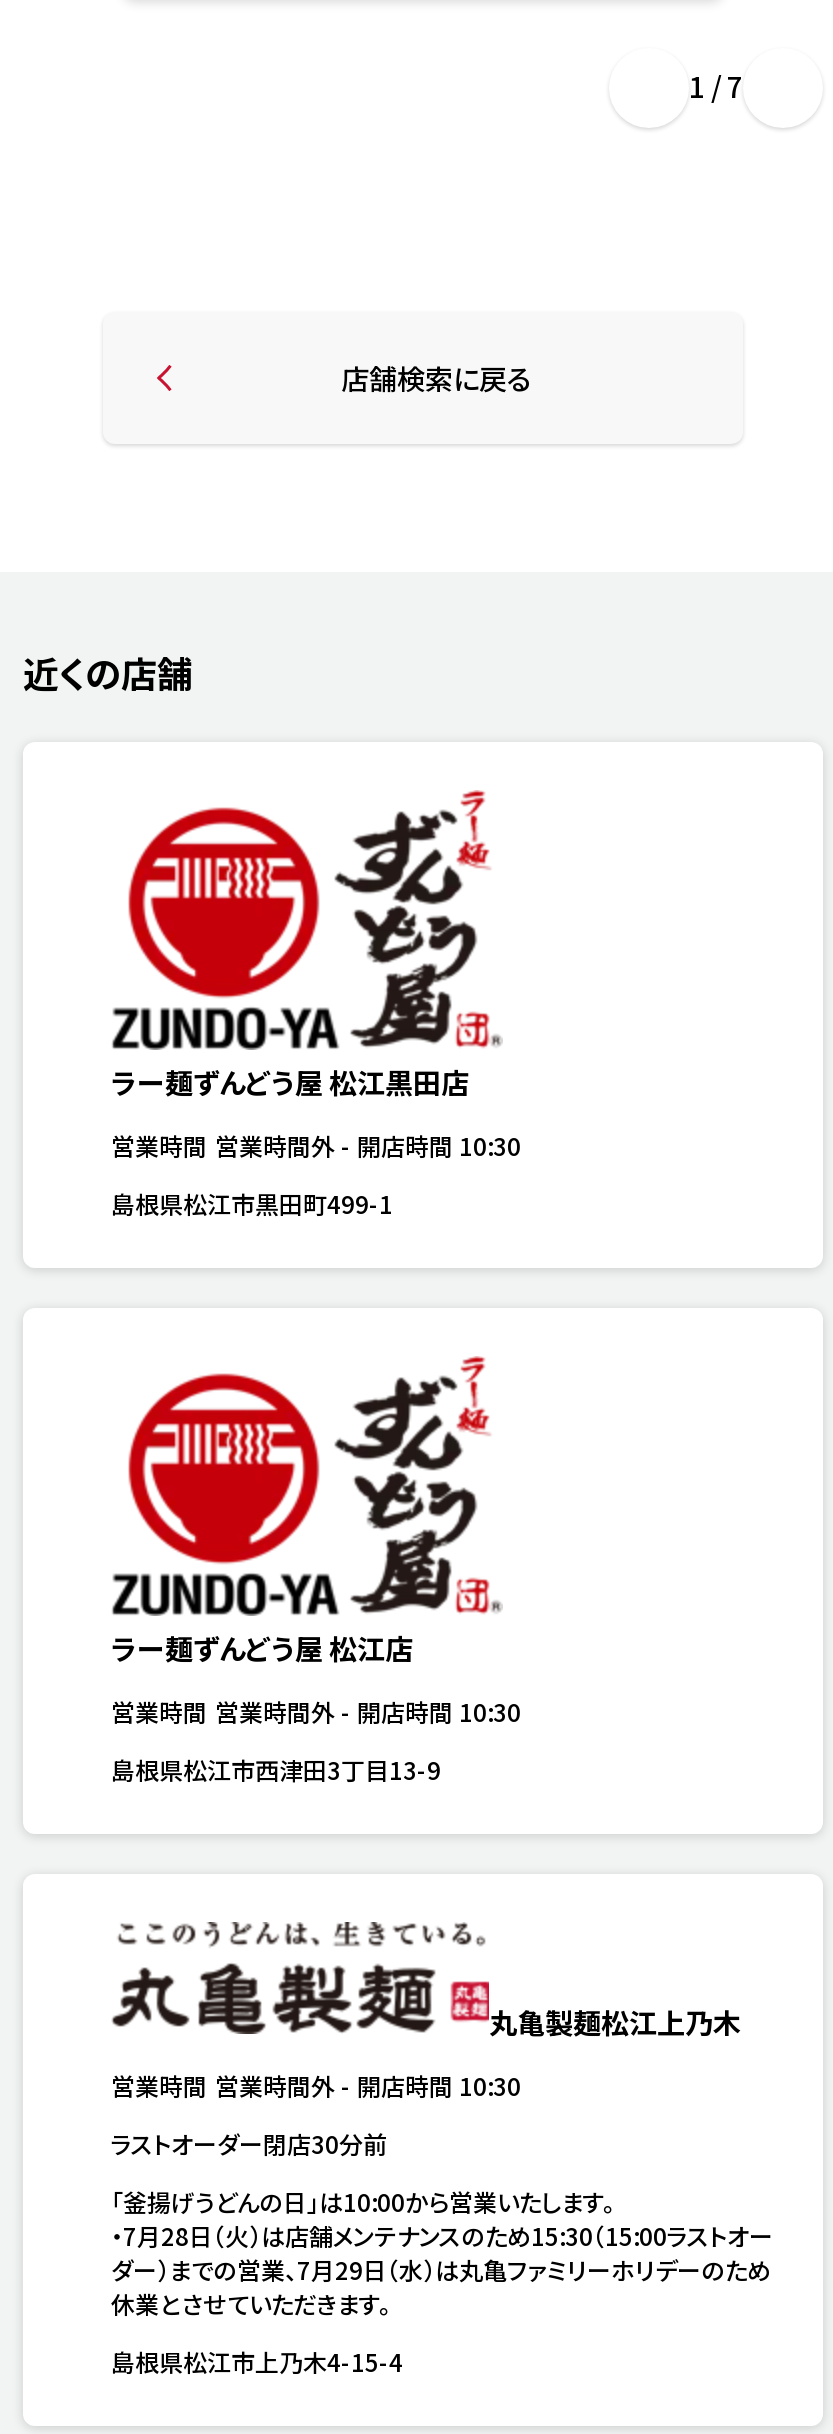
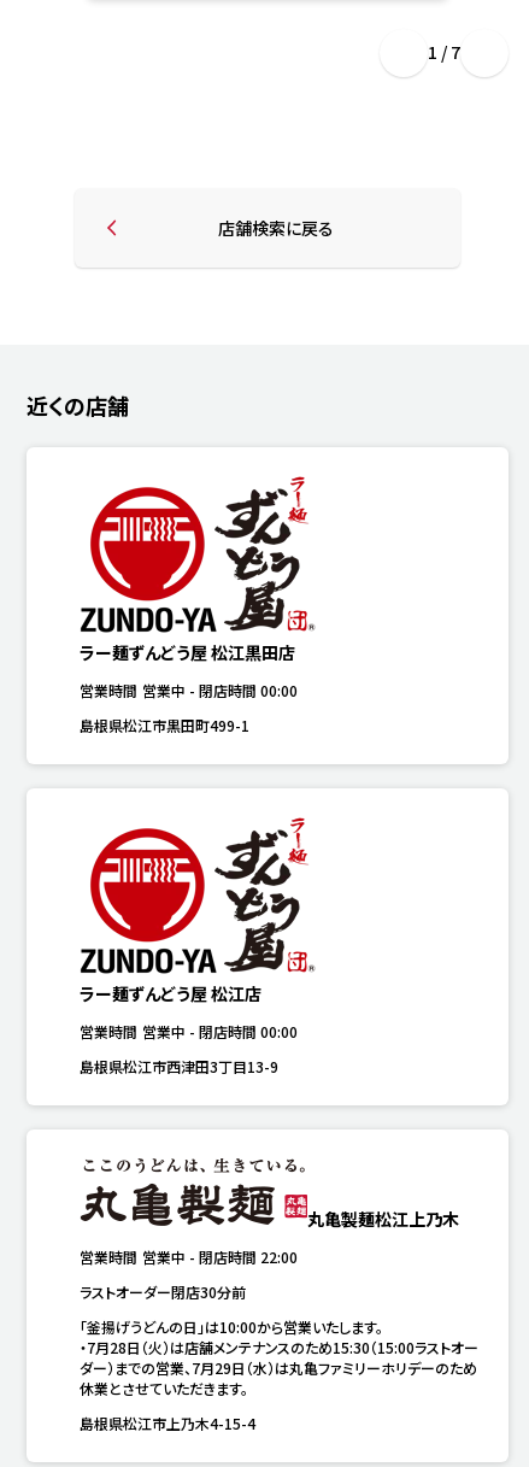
- 営業時間 営業時間外-開店時間 10:30
+ 営業時間 営業中-閉店時間 00:00

- 営業時間 営業時間外-開店時間 10:30
+ 営業時間 営業中-閉店時間 00:00

- 営業時間 営業時間外-開店時間 10:30
+ 営業時間 営業中-閉店時間 22:00
